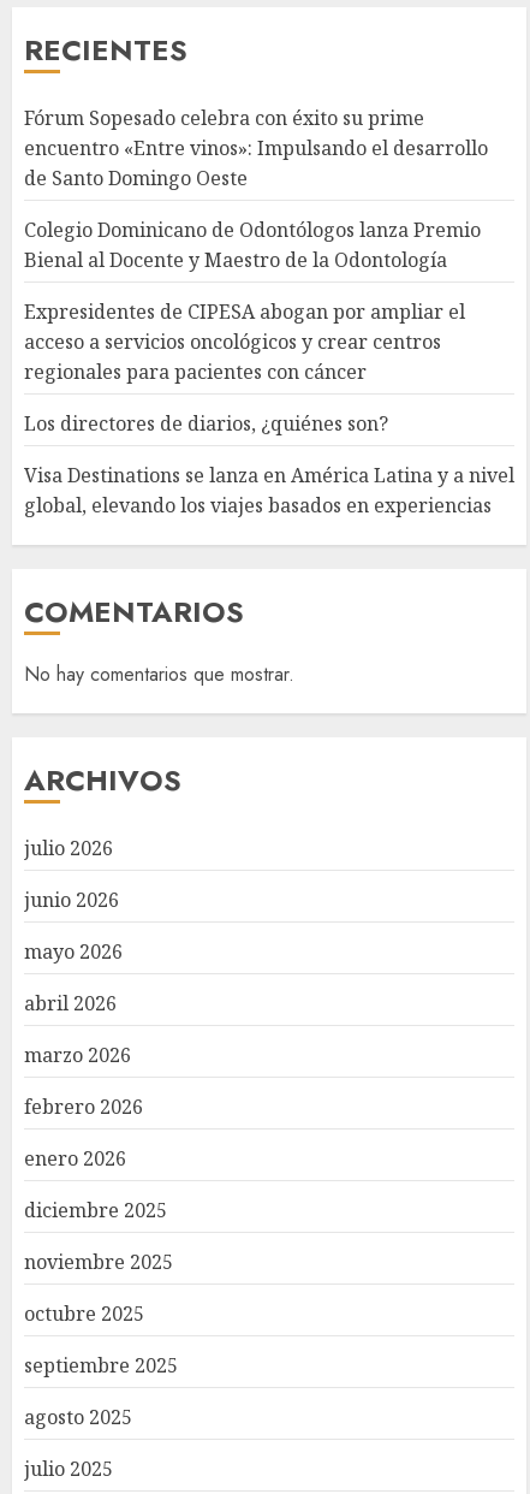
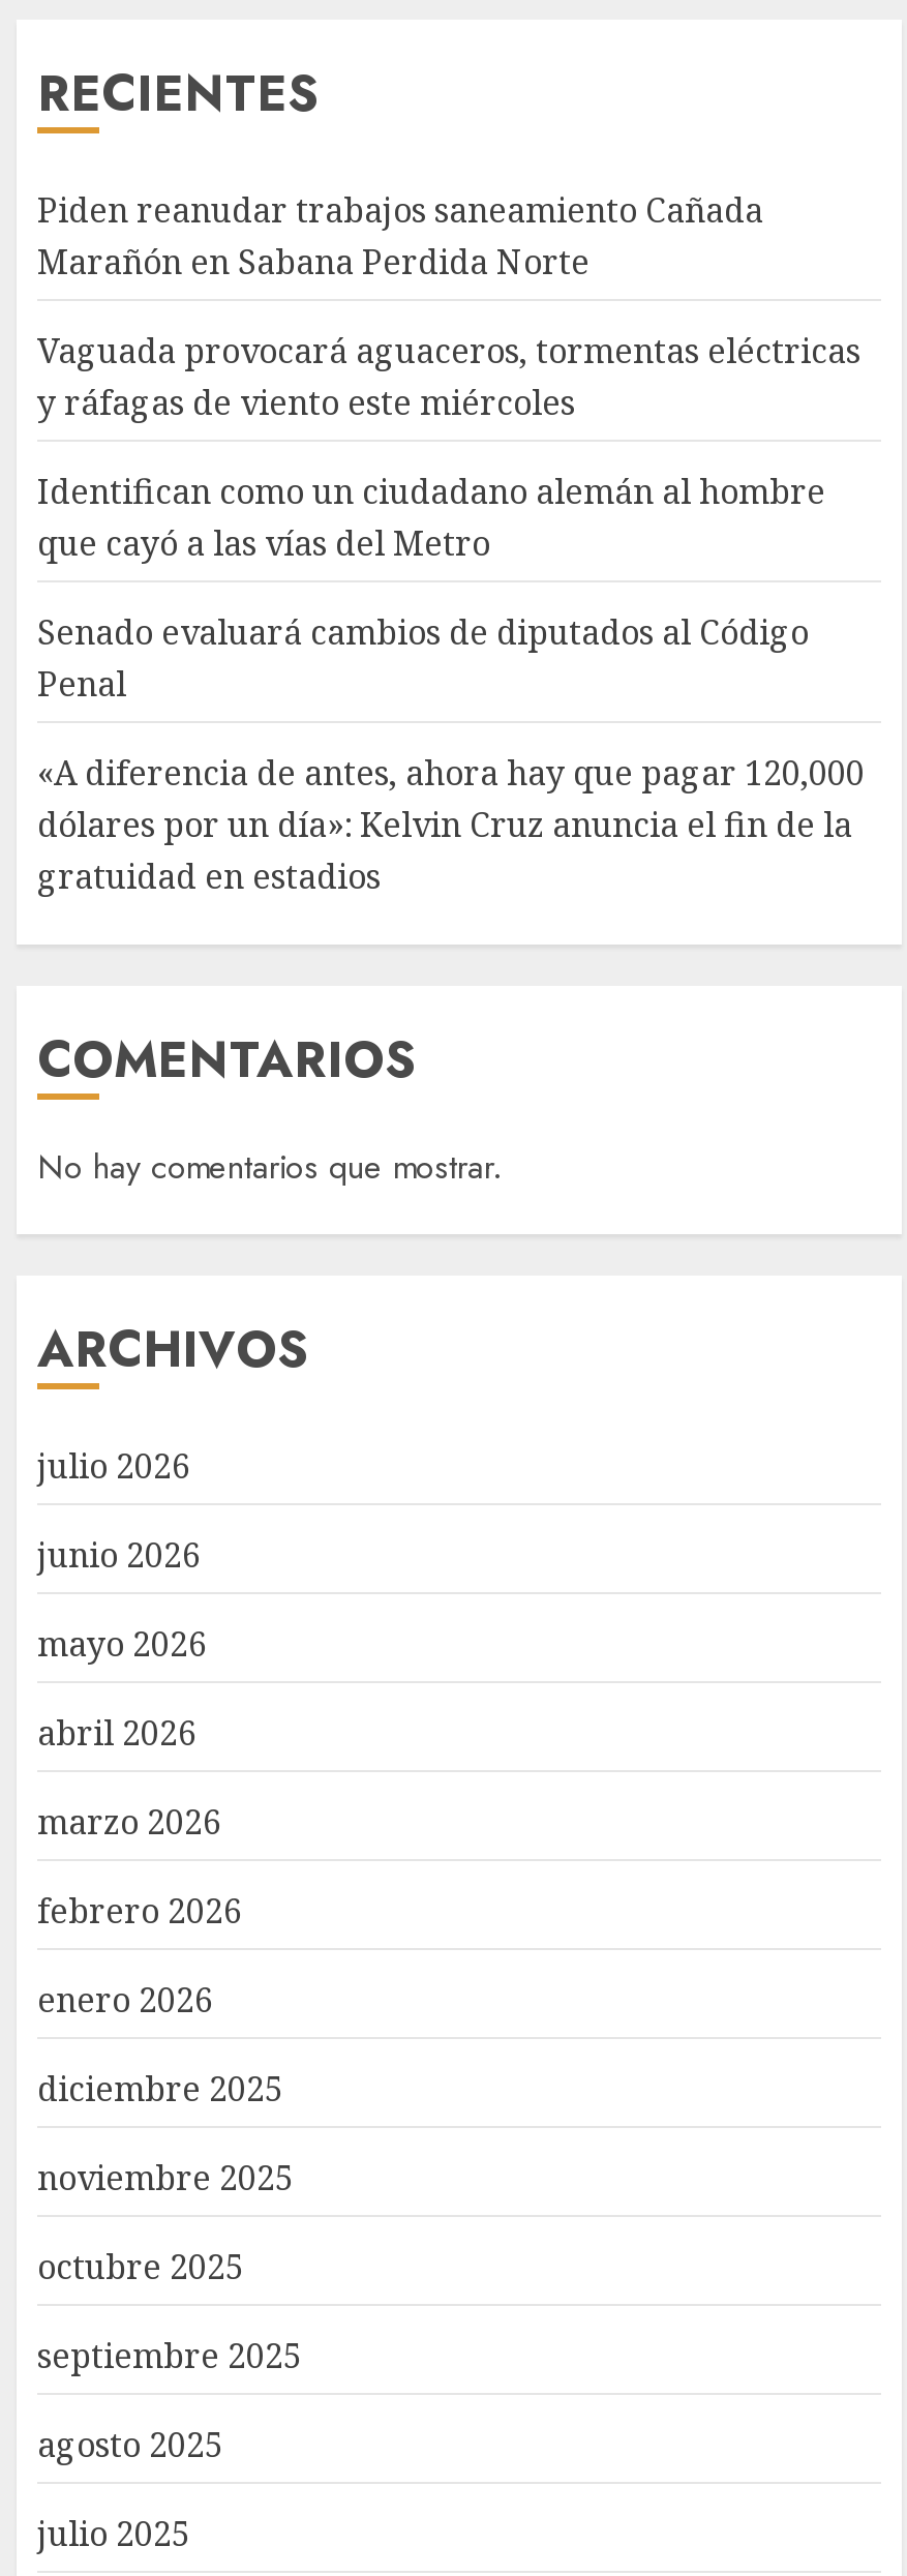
- Fórum Sopesado celebra con éxito su prime
- encuentro «Entre vinos»: Impulsando el desarrollo
- de Santo Domingo Oeste
+ Piden reanudar trabajos saneamiento Cañada
+ Marañón en Sabana Perdida Norte

- Colegio Dominicano de Odontólogos lanza Premio
- Bienal al Docente y Maestro de la Odontología
+ Vaguada provocará aguaceros, tormentas eléctricas
+ y ráfagas de viento este miércoles

- Expresidentes de CIPESA abogan por ampliar el
- acceso a servicios oncológicos y crear centros
- regionales para pacientes con cáncer
+ Identifican como un ciudadano alemán al hombre
+ que cayó a las vías del Metro

- Los directores de diarios, ¿quiénes son?
+ Senado evaluará cambios de diputados al Código
+ Penal

- Visa Destinations se lanza en América Latina y a nivel
- global, elevando los viajes basados en experiencias
+ «A diferencia de antes, ahora hay que pagar 120,000
+ dólares por un día»: Kelvin Cruz anuncia el fin de la
+ gratuidad en estadios
